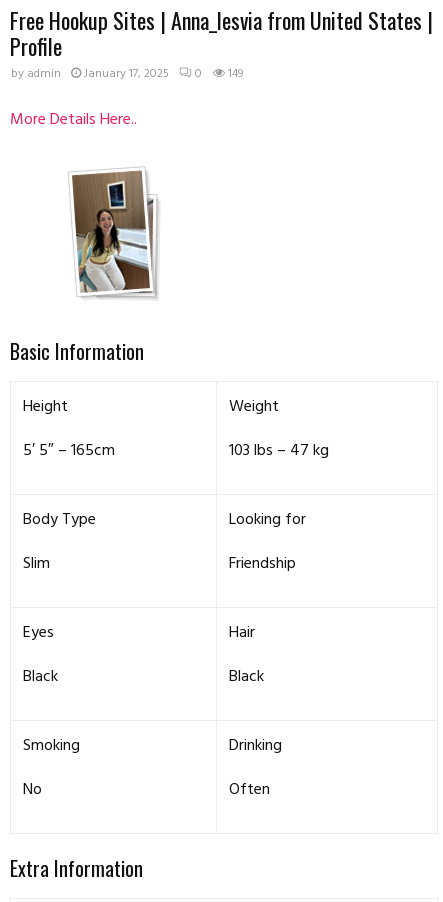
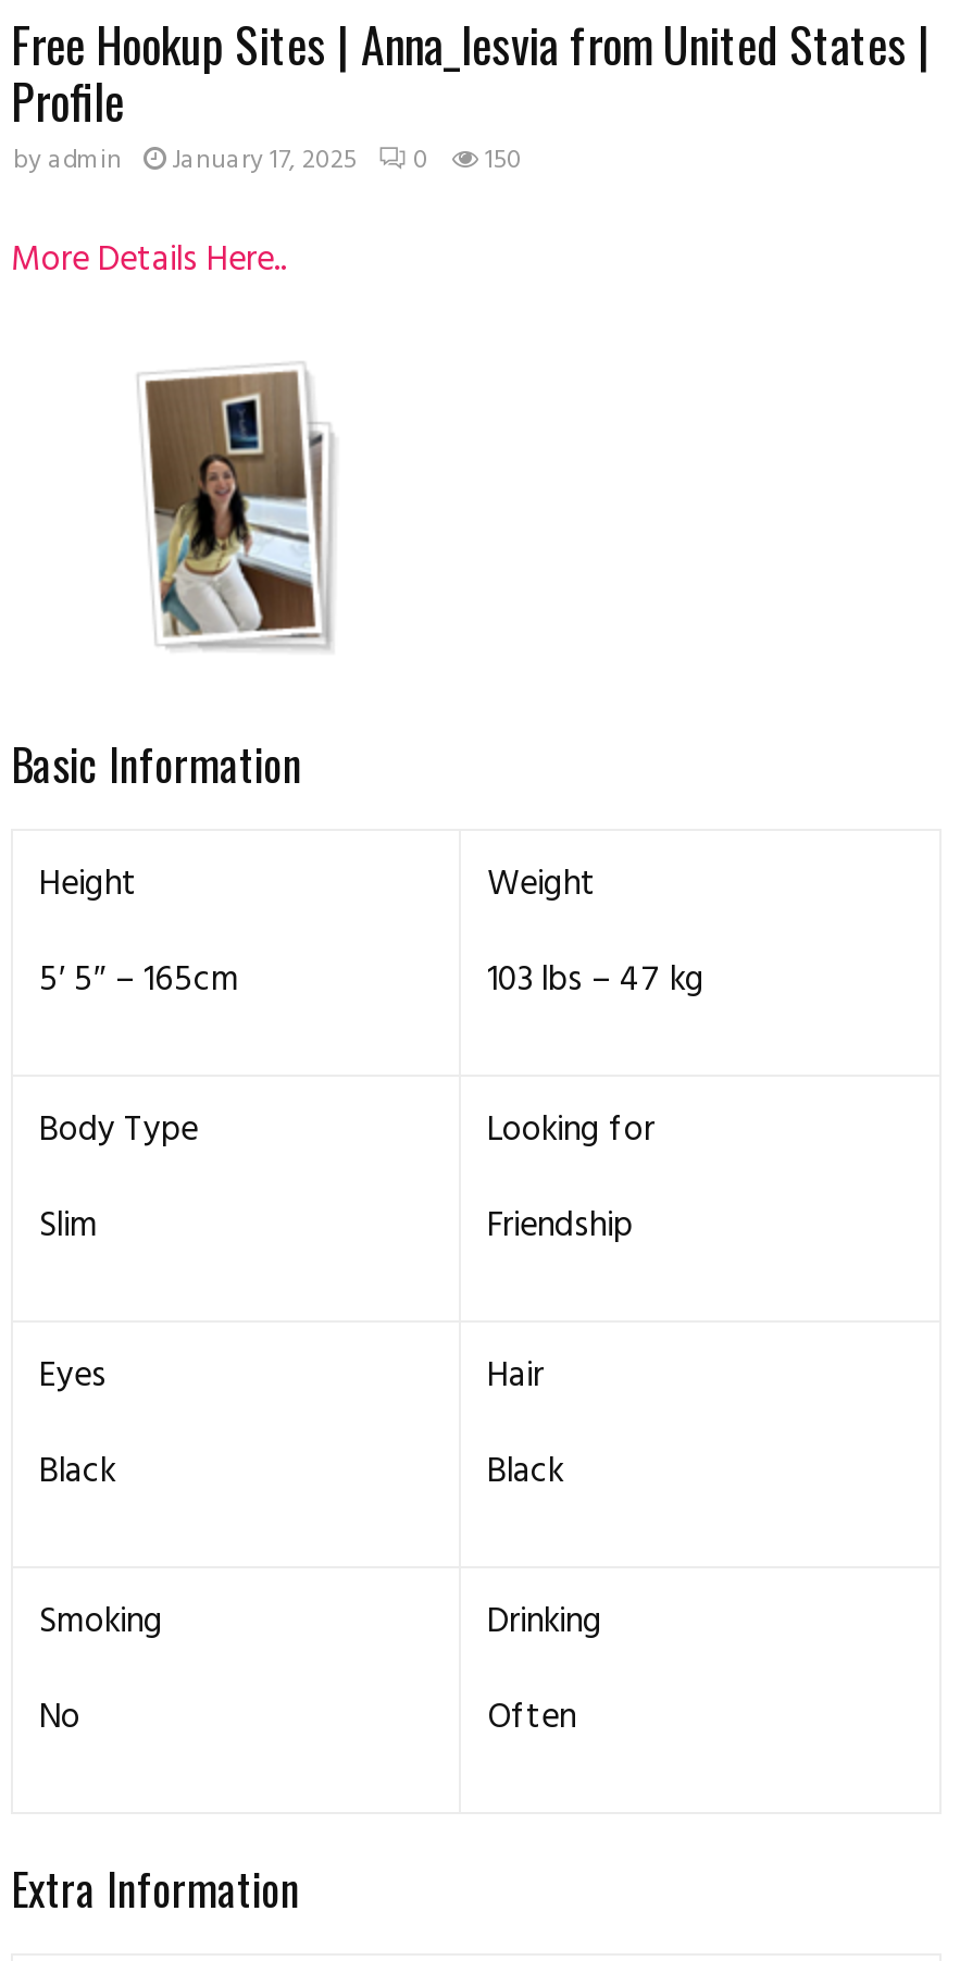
- by admin January 17, 2025 0 149
+ by admin January 17, 2025 0 150
